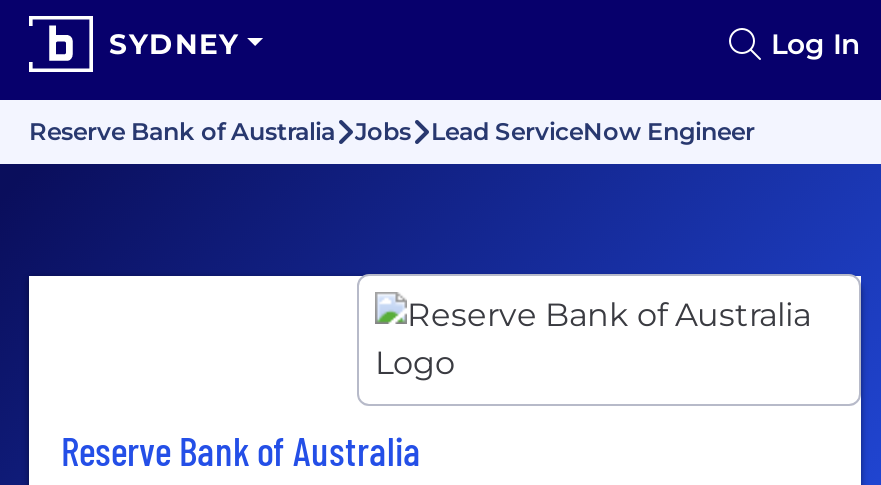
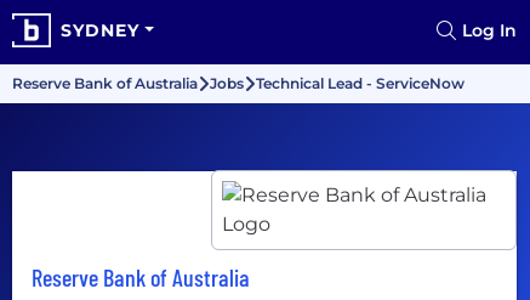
- Lead ServiceNow Engineer
+ Technical Lead - ServiceNow
